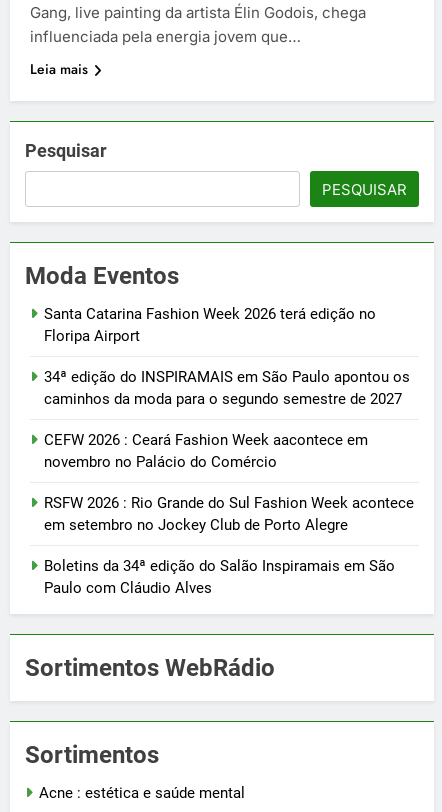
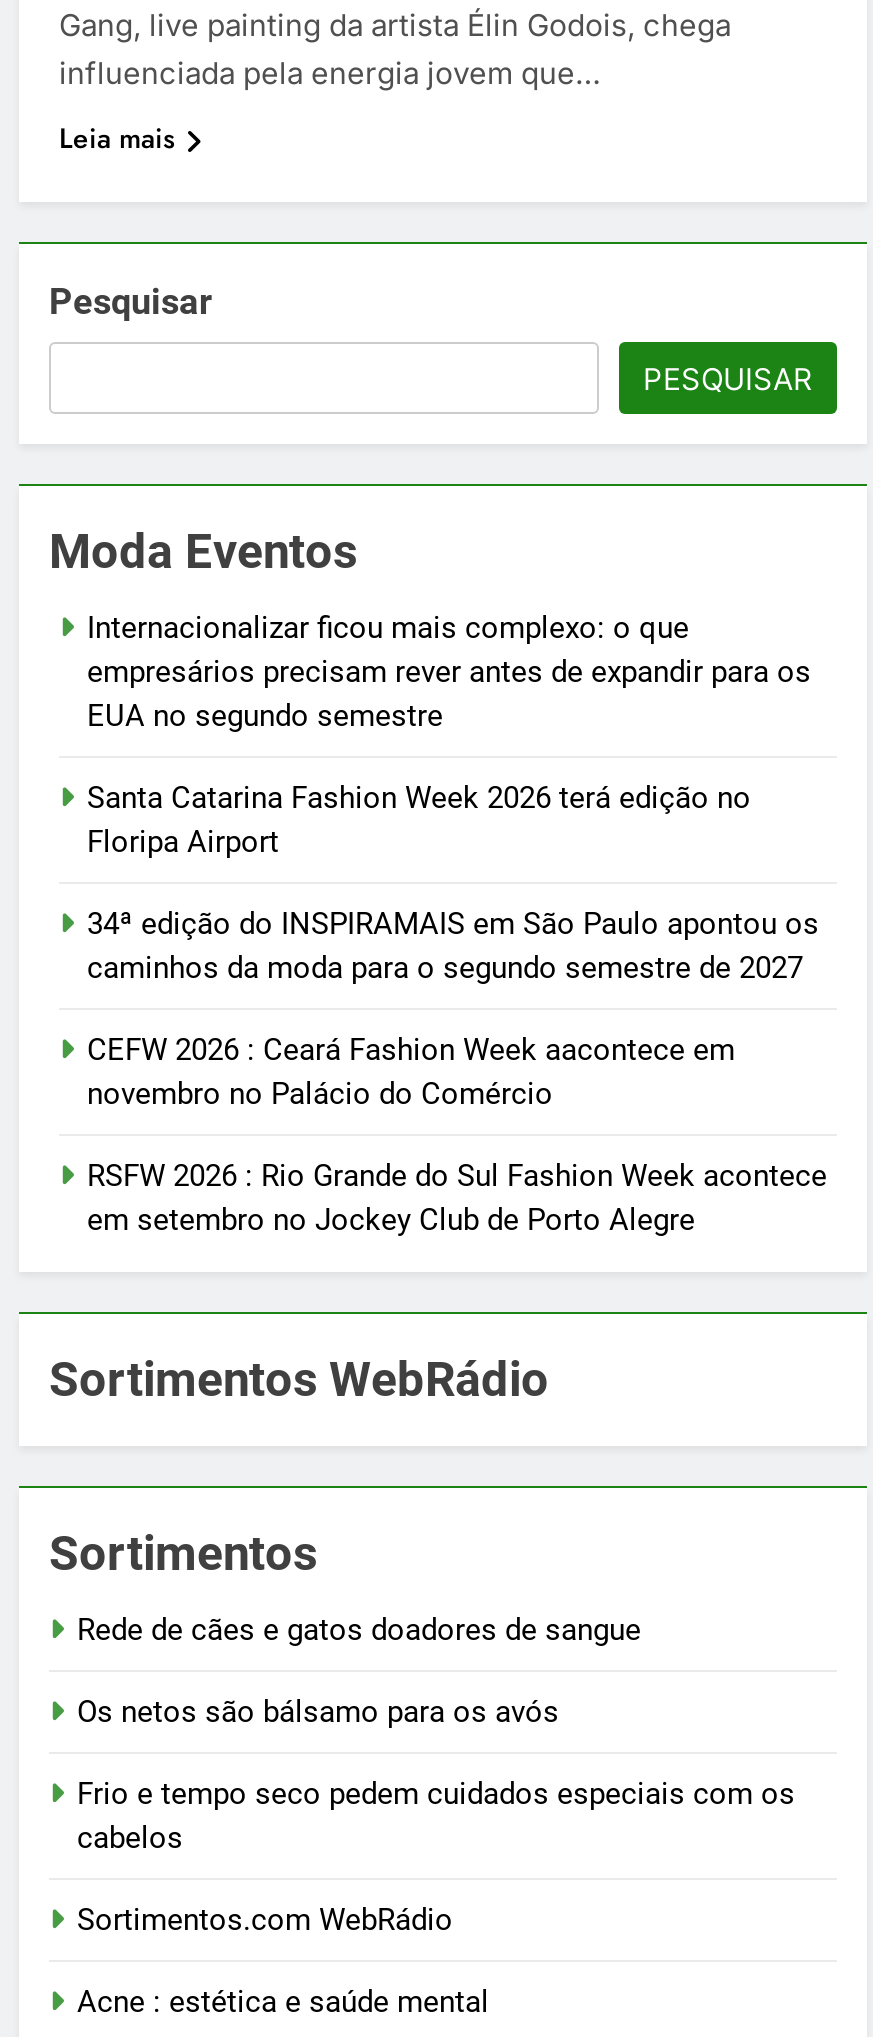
+ Internacionalizar ficou mais complexo: o que
+ empresários precisam rever antes de expandir para os
+ EUA no segundo semestre

- Boletins da 34ª edição do Salão Inspiramais em São
- Paulo com Cláudio Alves

+ Rede de cães e gatos doadores de sangue
+ Os netos são bálsamo para os avós
+ Frio e tempo seco pedem cuidados especiais com os
+ cabelos
+ Sortimentos.com WebRádio
